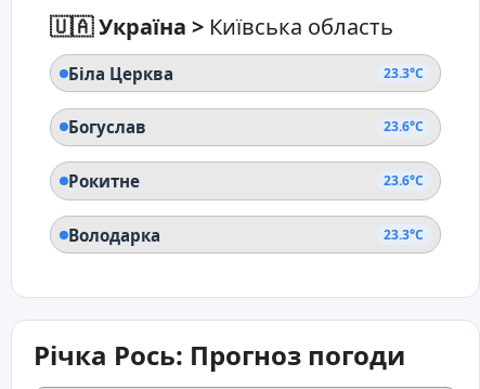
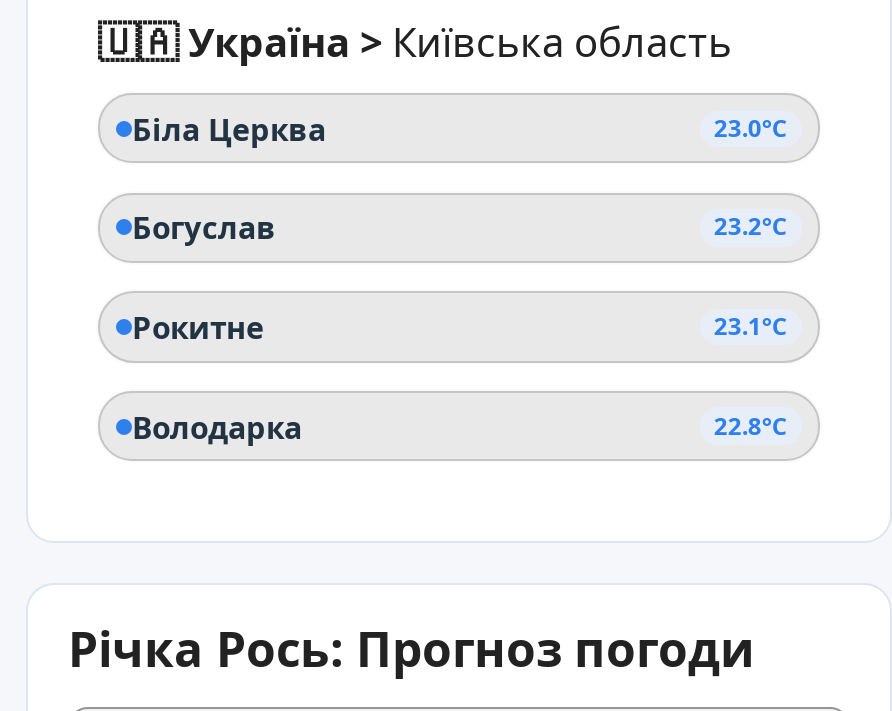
- 23.3°C
+ 23.0°C

- 23.6°C
+ 23.2°C

- 23.6°C
+ 23.1°C

- 23.3°C
+ 22.8°C
